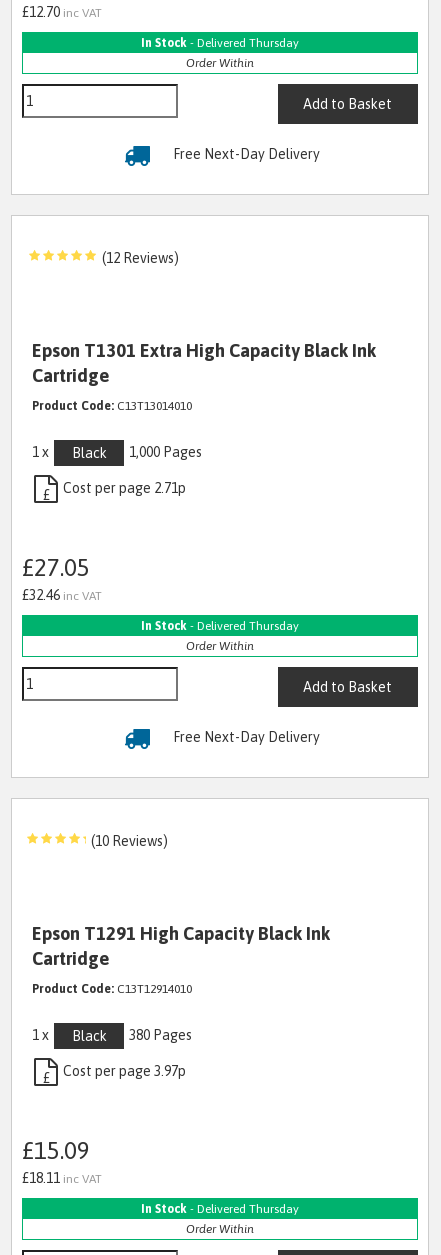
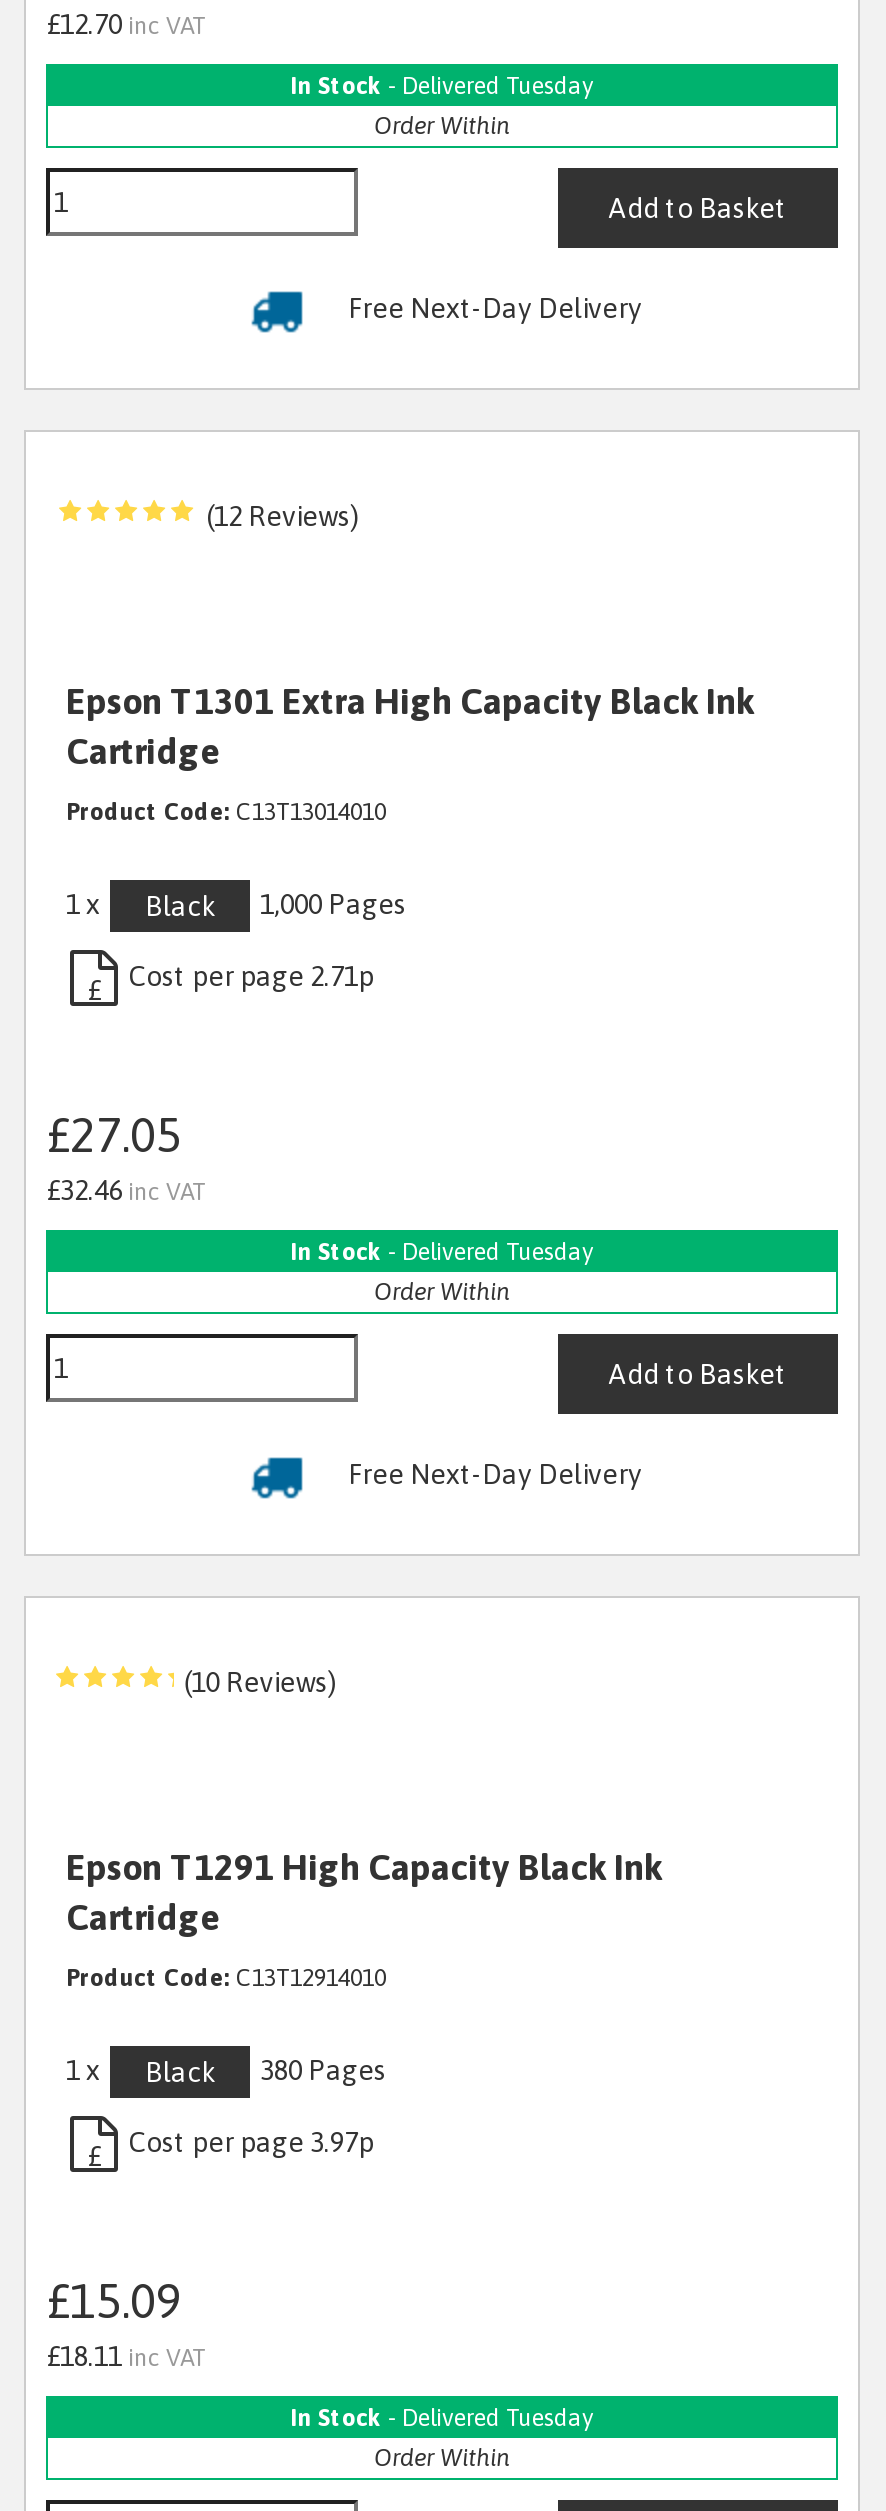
- In Stock - Delivered Thursday
+ In Stock - Delivered Tuesday

- In Stock - Delivered Thursday
+ In Stock - Delivered Tuesday

- In Stock - Delivered Thursday
+ In Stock - Delivered Tuesday
